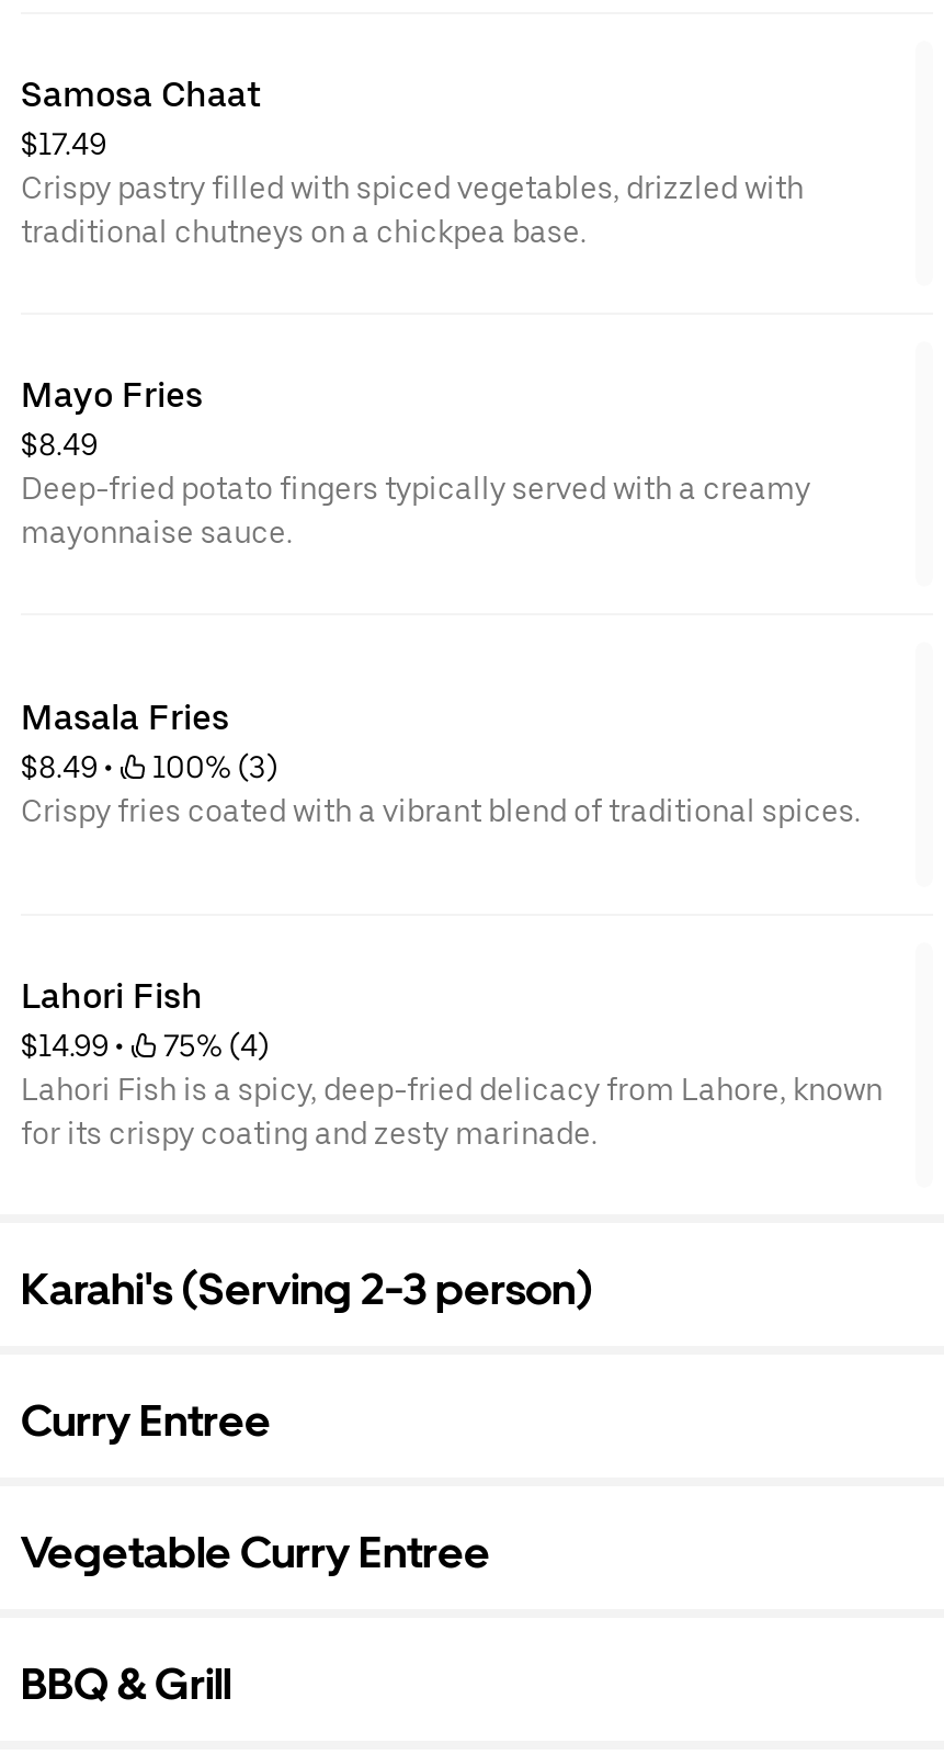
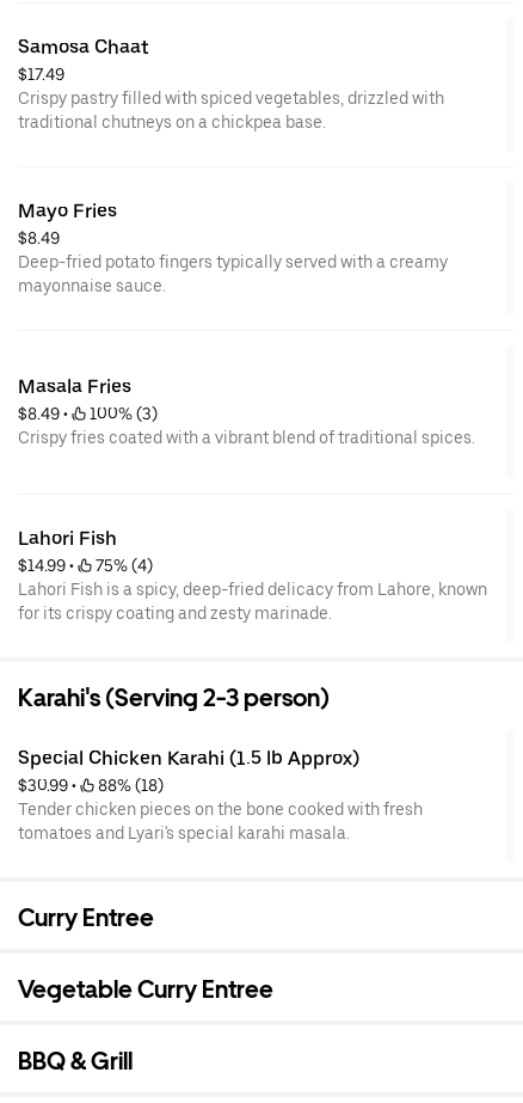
+ Special Chicken Karahi (1.5 lb Approx)
+ $30.99 •
+ 88% (18)
+ Tender chicken pieces on the bone cooked with fresh
+ tomatoes and Lyari's special karahi masala.
